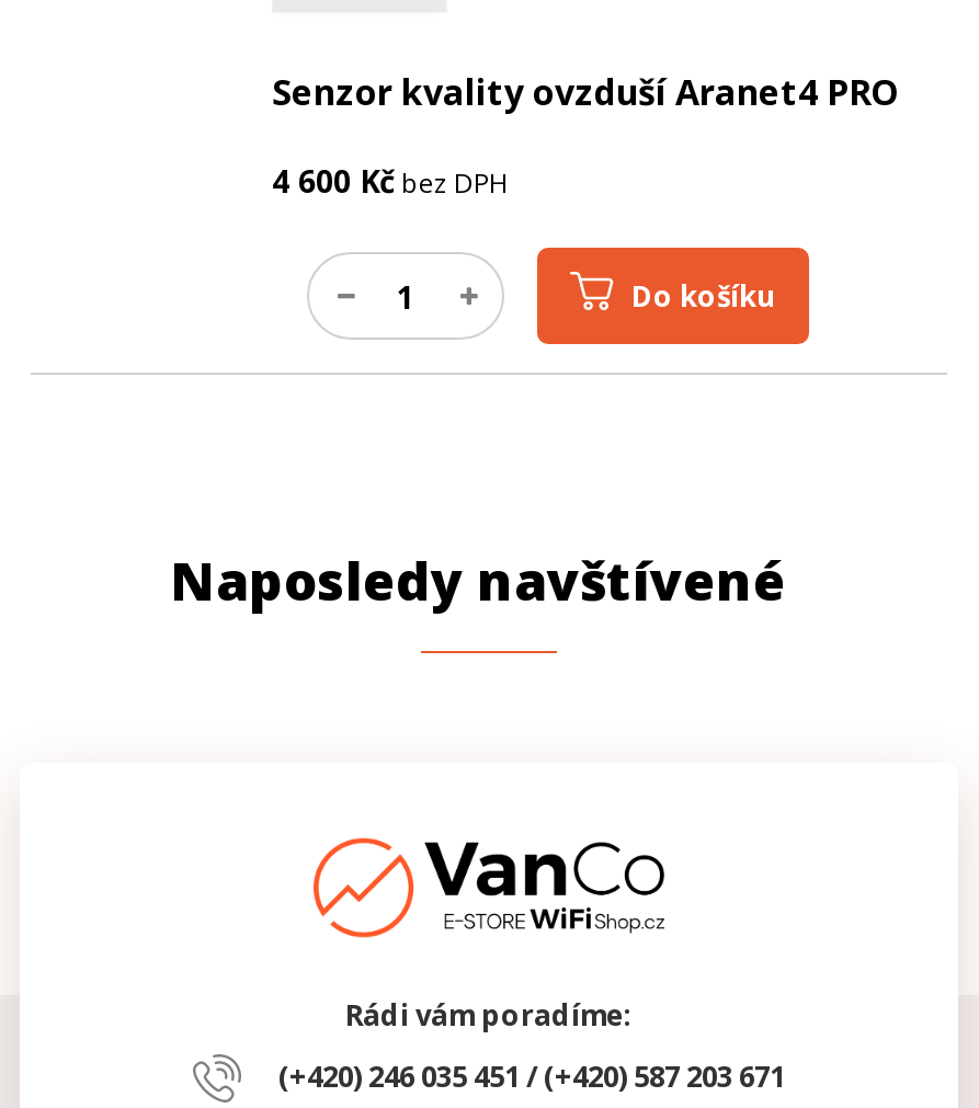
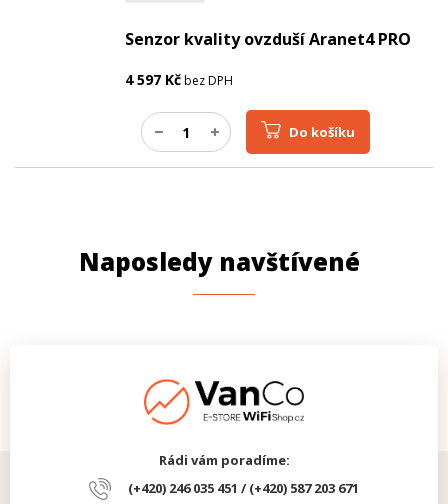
- 4 600 Kč bez DPH
+ 4 597 Kč bez DPH
